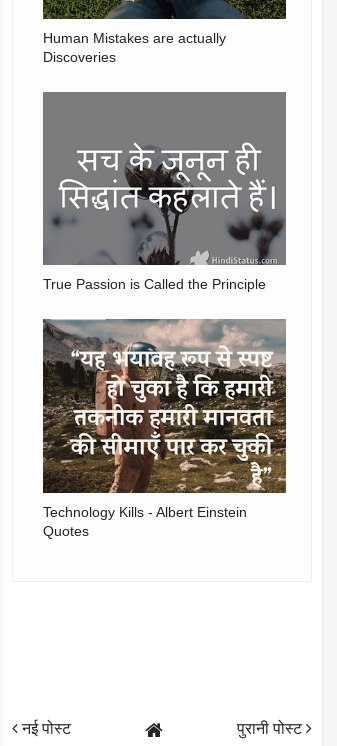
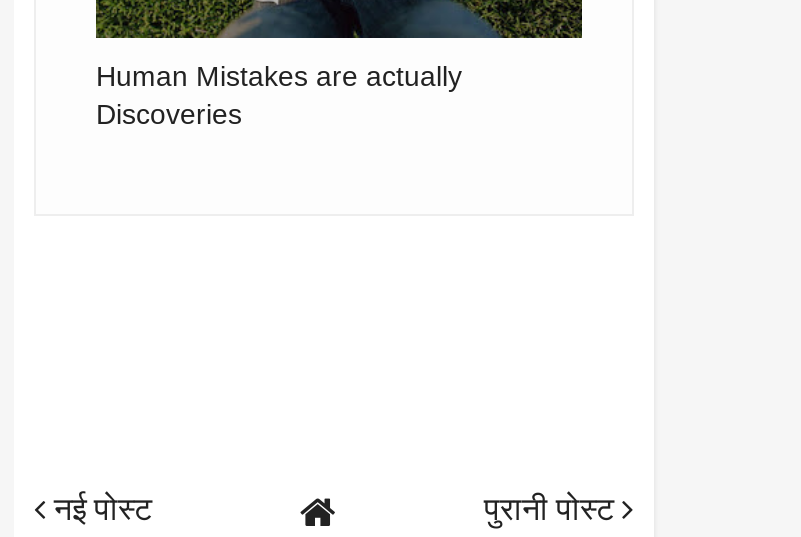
- [image]
- True Passion is Called the Principle

- [image]
- Technology Kills - Albert Einstein
- Quotes
